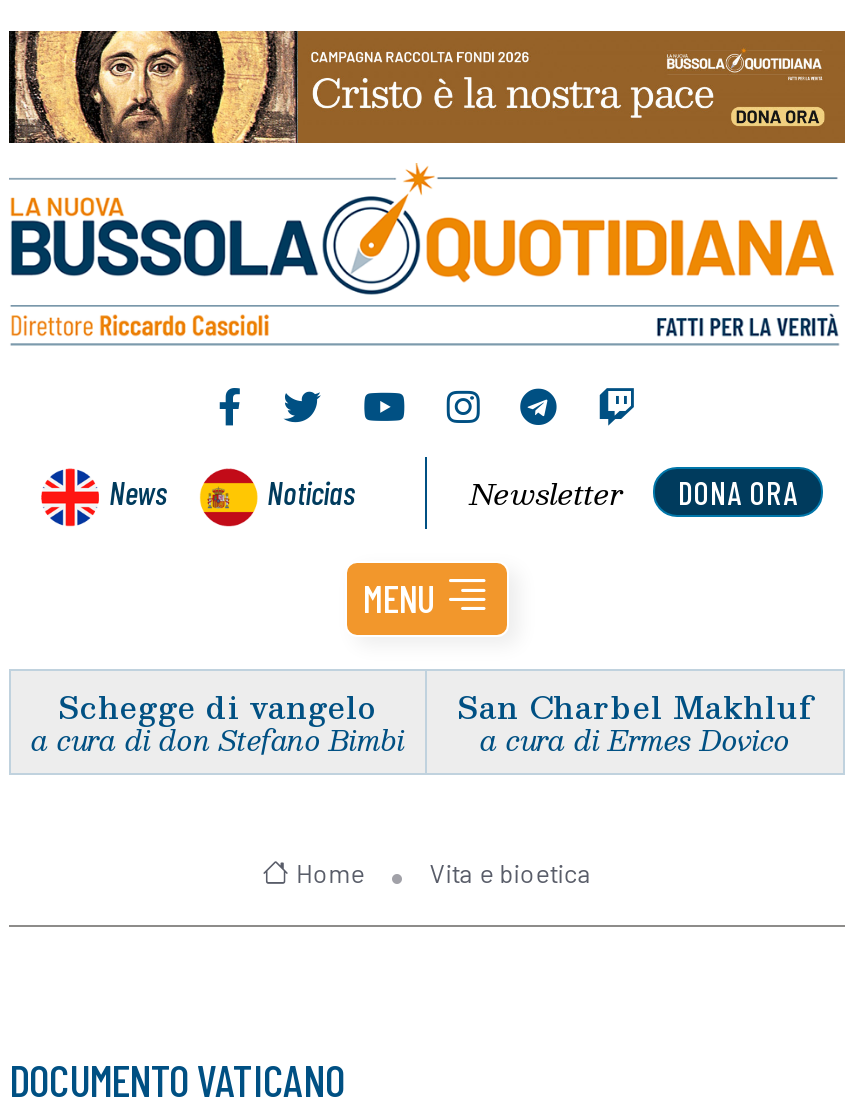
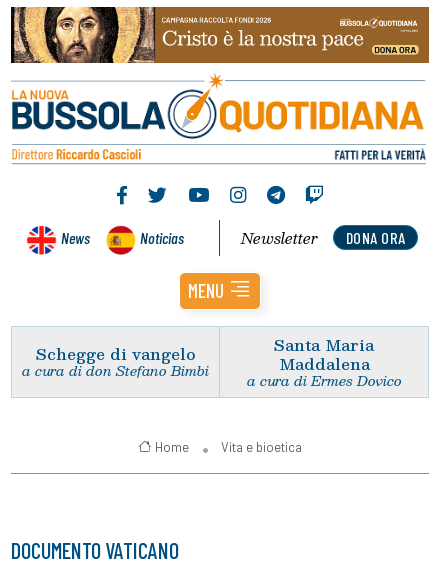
- San Charbel Makhluf
+ Santa Maria
+ Maddalena
